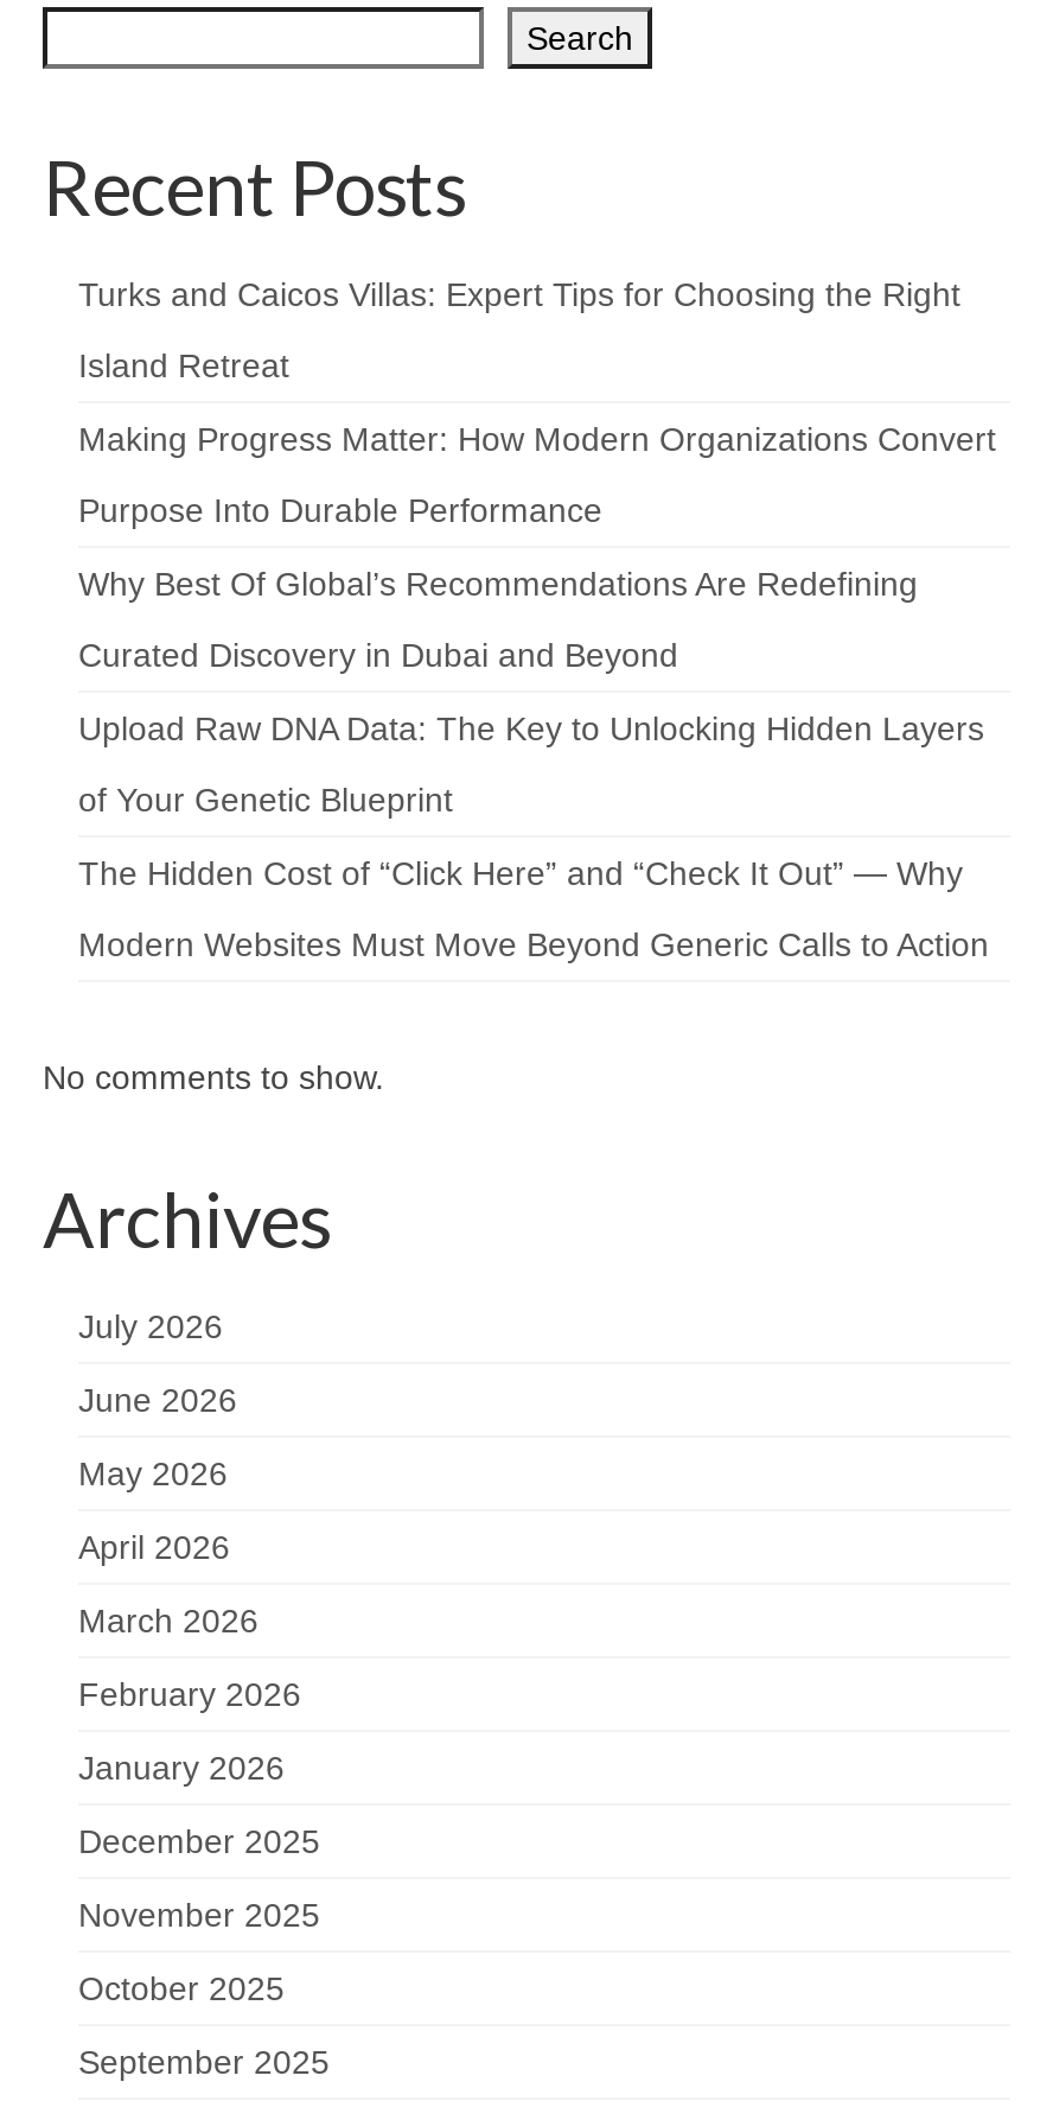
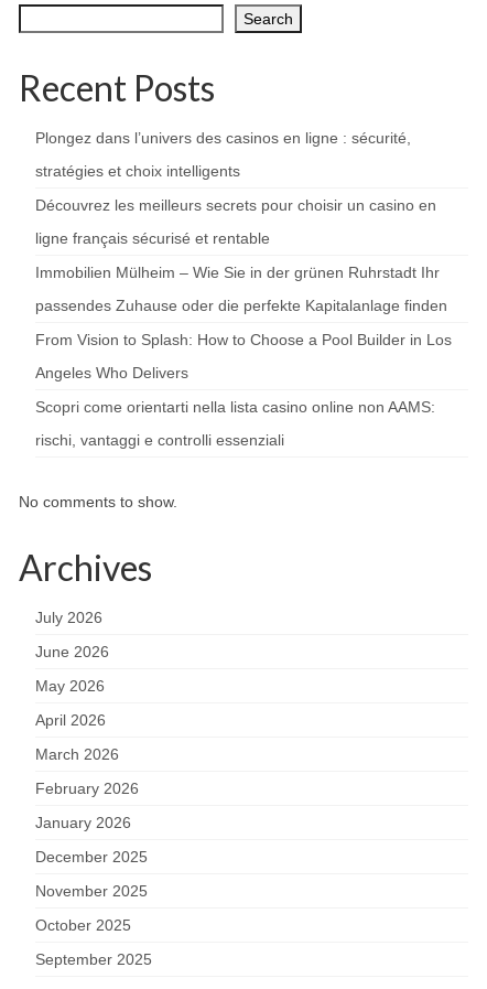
- Turks and Caicos Villas: Expert Tips for Choosing the Right
+ Plongez dans l’univers des casinos en ligne : sécurité,

- Island Retreat
+ stratégies et choix intelligents

- Making Progress Matter: How Modern Organizations Convert
+ Découvrez les meilleurs secrets pour choisir un casino en

- Purpose Into Durable Performance
+ ligne français sécurisé et rentable

- Why Best Of Global’s Recommendations Are Redefining
+ Immobilien Mülheim – Wie Sie in der grünen Ruhrstadt Ihr

- Curated Discovery in Dubai and Beyond
+ passendes Zuhause oder die perfekte Kapitalanlage finden

- Upload Raw DNA Data: The Key to Unlocking Hidden Layers
+ From Vision to Splash: How to Choose a Pool Builder in Los

- of Your Genetic Blueprint
+ Angeles Who Delivers

- The Hidden Cost of “Click Here” and “Check It Out” — Why
+ Scopri come orientarti nella lista casino online non AAMS:

- Modern Websites Must Move Beyond Generic Calls to Action
+ rischi, vantaggi e controlli essenziali
